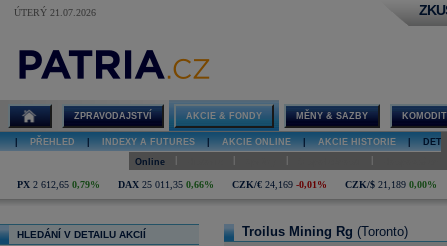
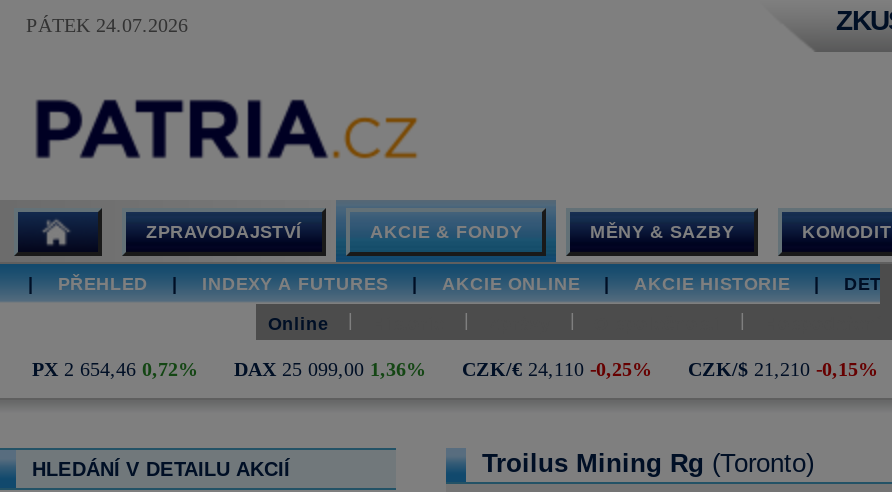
- ÚTERÝ 21.07.2026
+ PÁTEK 24.07.2026

- PX 2 612,65 0,79%
+ PX 2 654,46 0,72%

- DAX 25 011,35 0,66%
+ DAX 25 099,00 1,36%

- CZK/€ 24,169 -0,01%
+ CZK/€ 24,110 -0,25%

- CZK/$ 21,189 0,00%
+ CZK/$ 21,210 -0,15%
